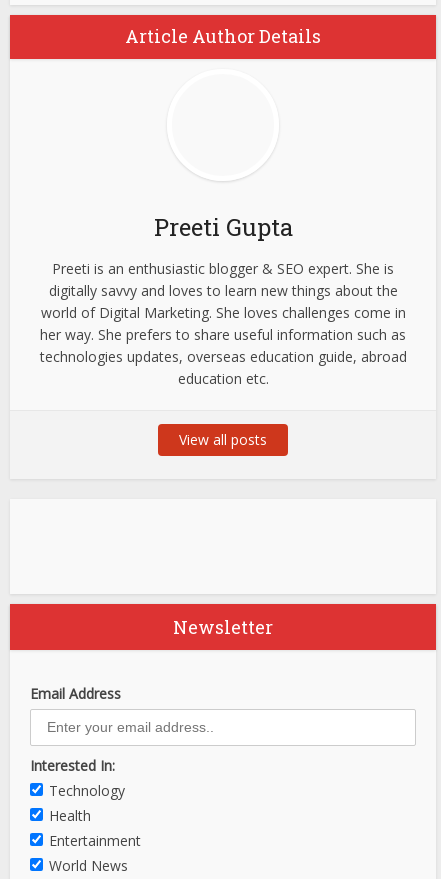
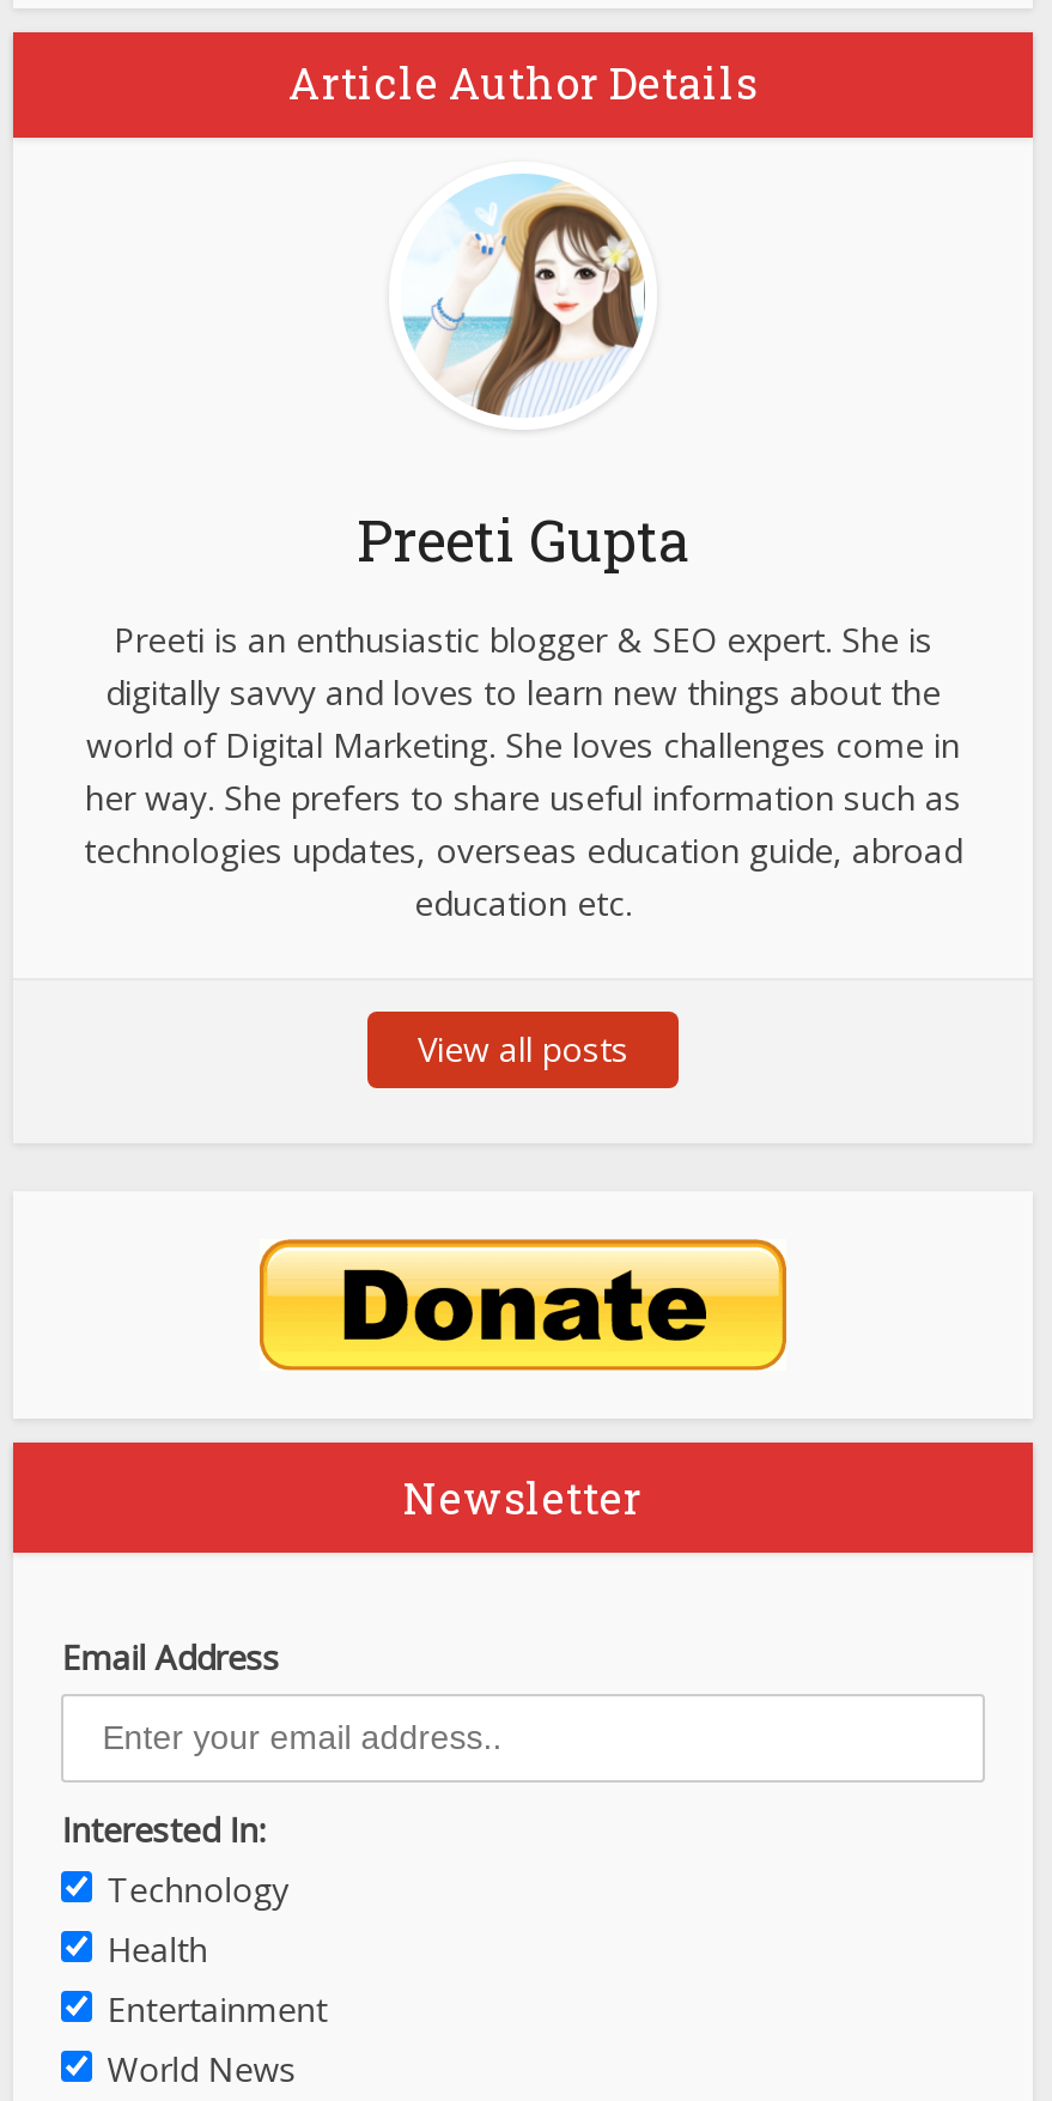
+ [image]

+ [image]
